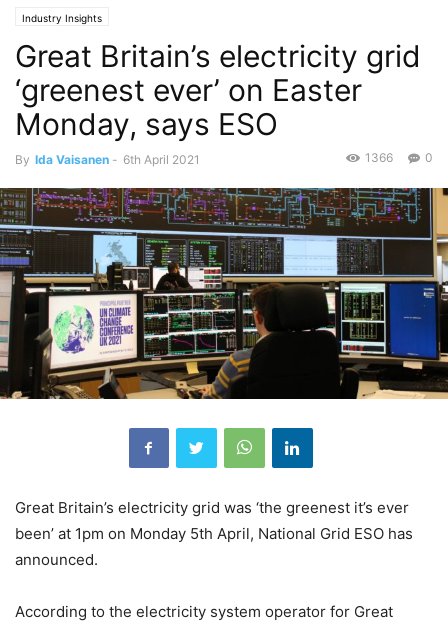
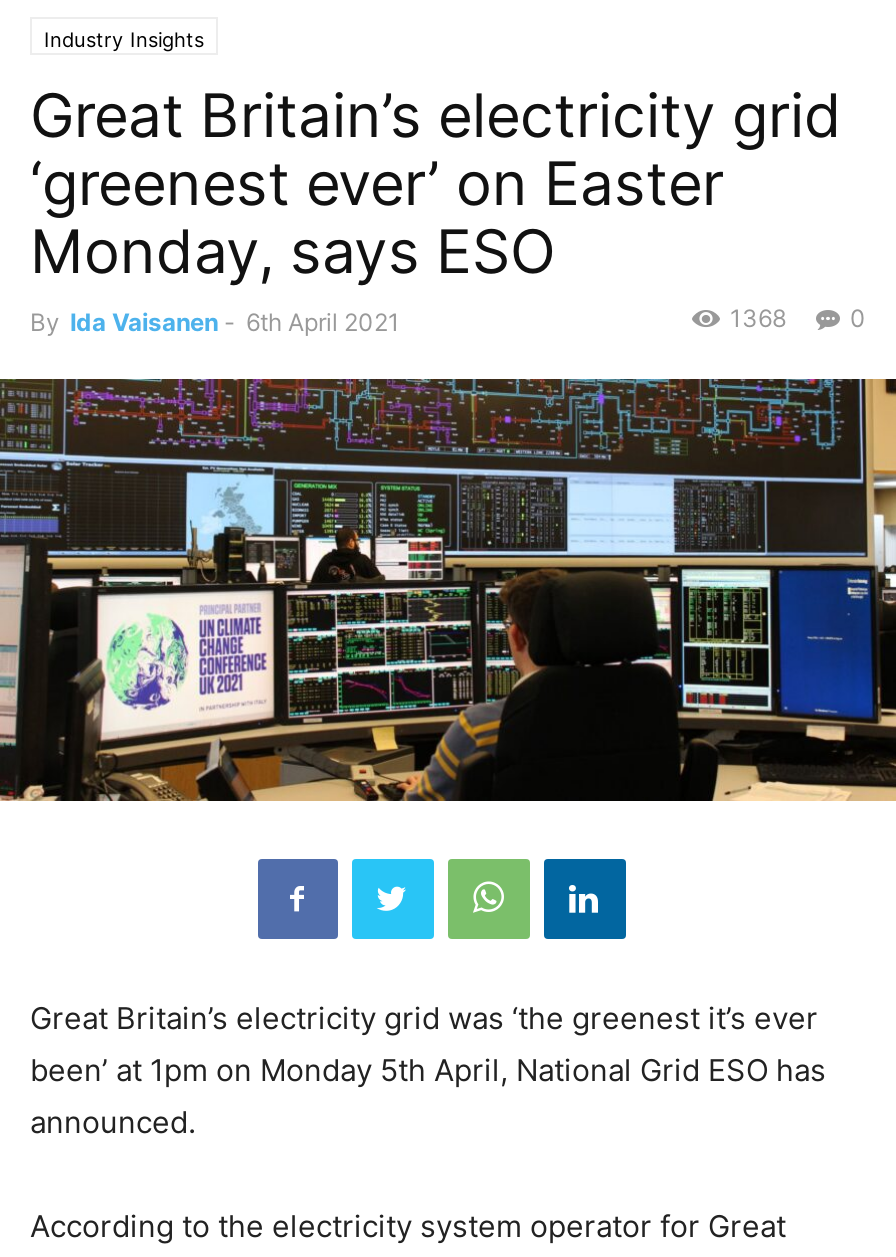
- 1366
+ 1368
